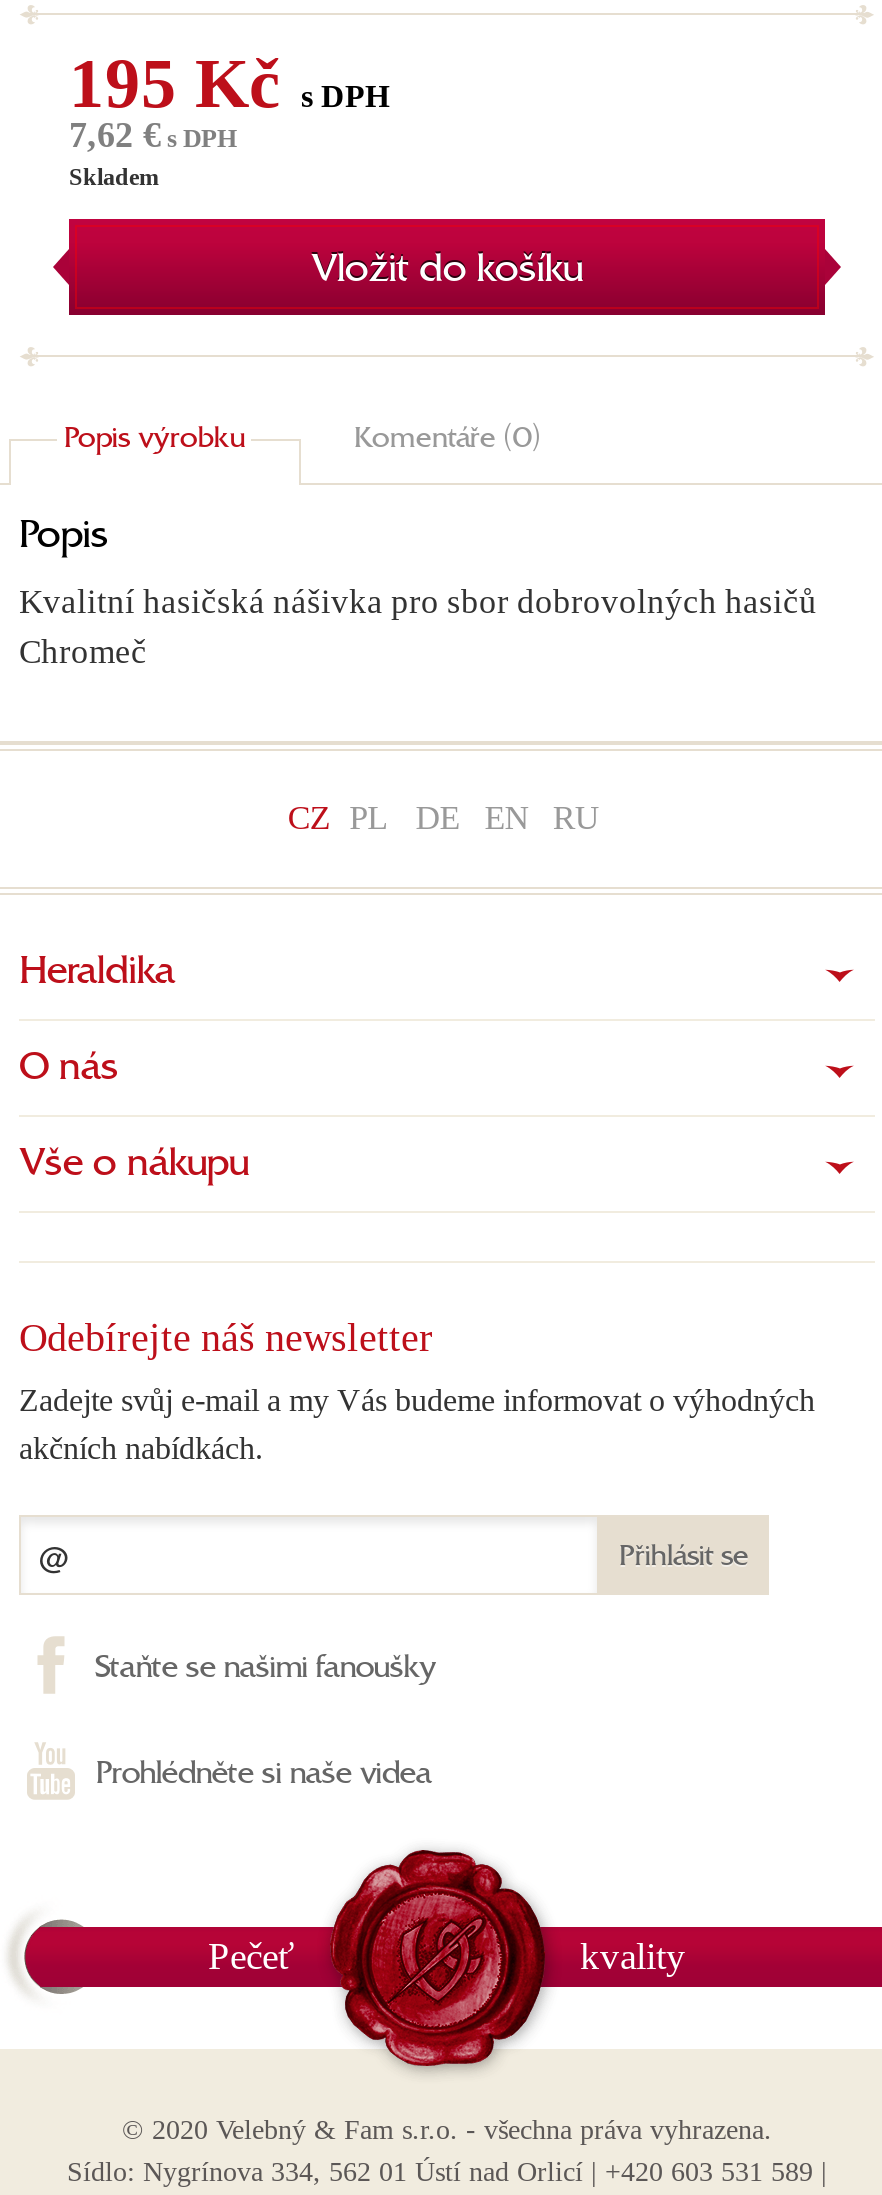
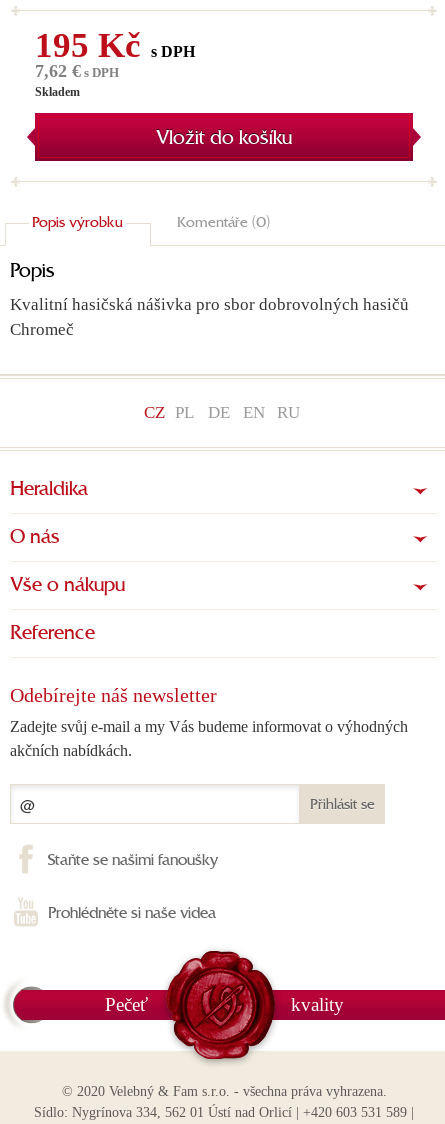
+ Reference
